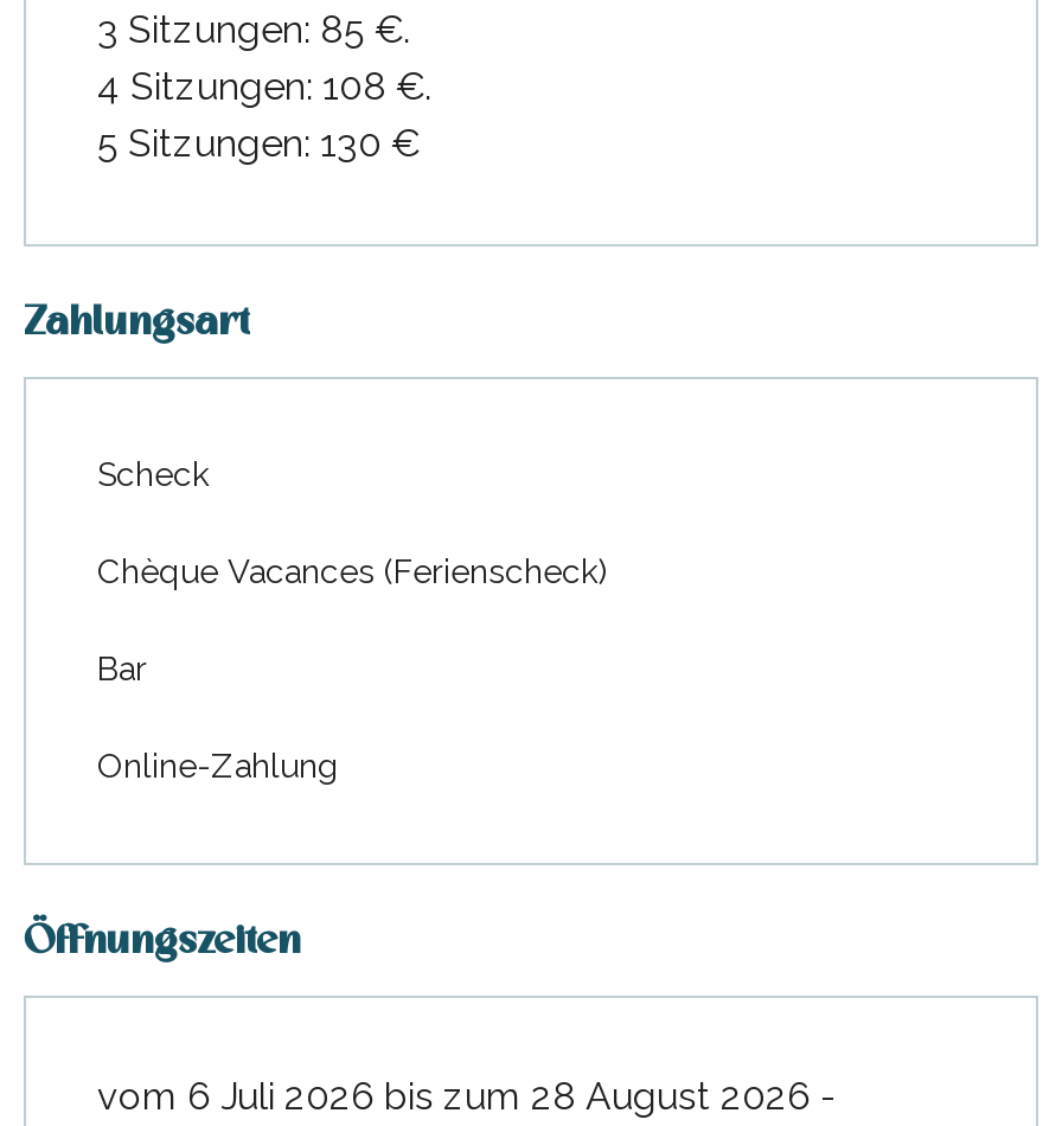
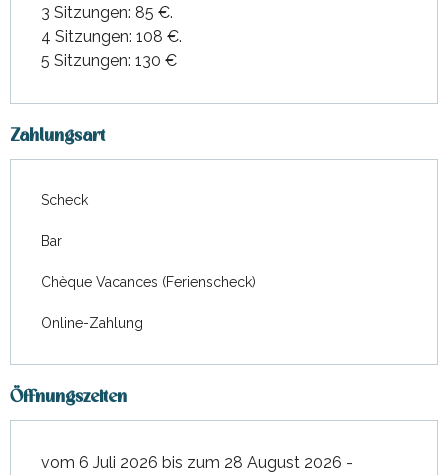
moved down: Chèque Vacances (Ferienscheck)

moved up: Bar
